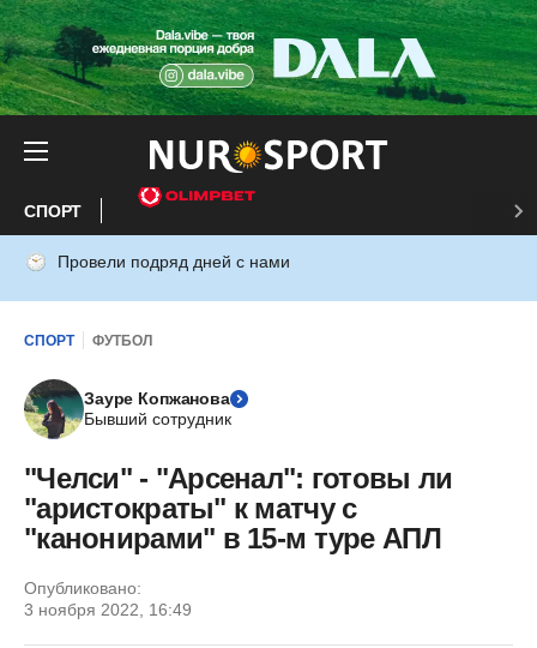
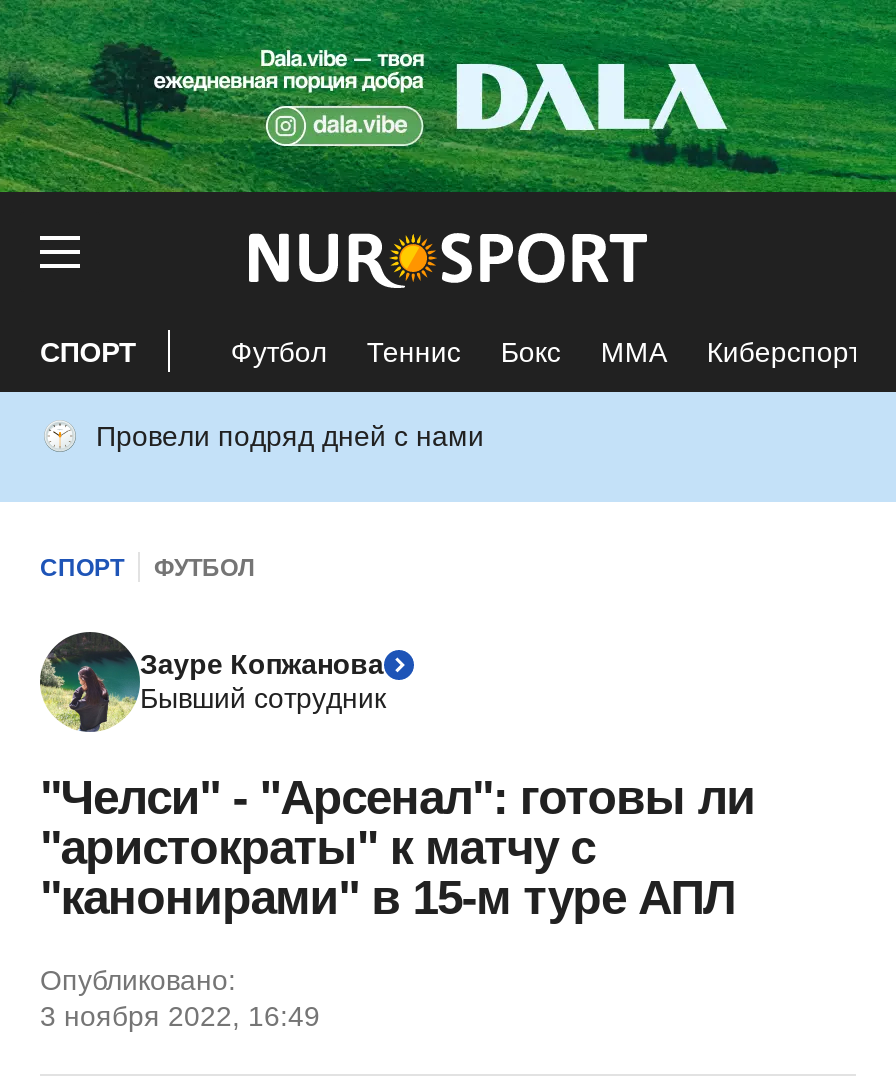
+ Футбол
+ Теннис
+ Бокс
+ ММА
+ Киберспорт
